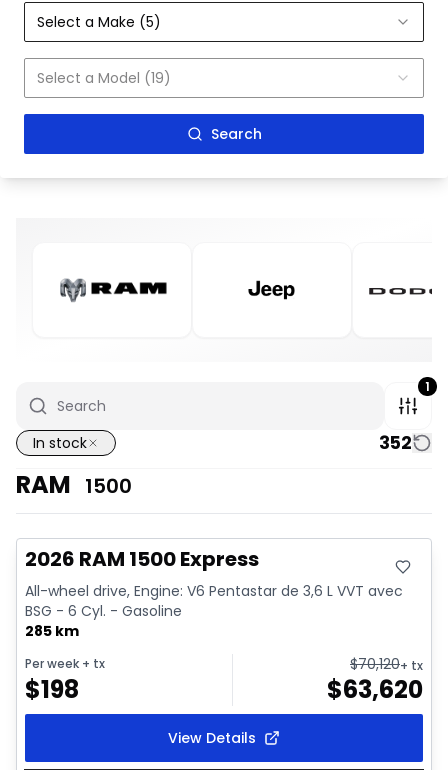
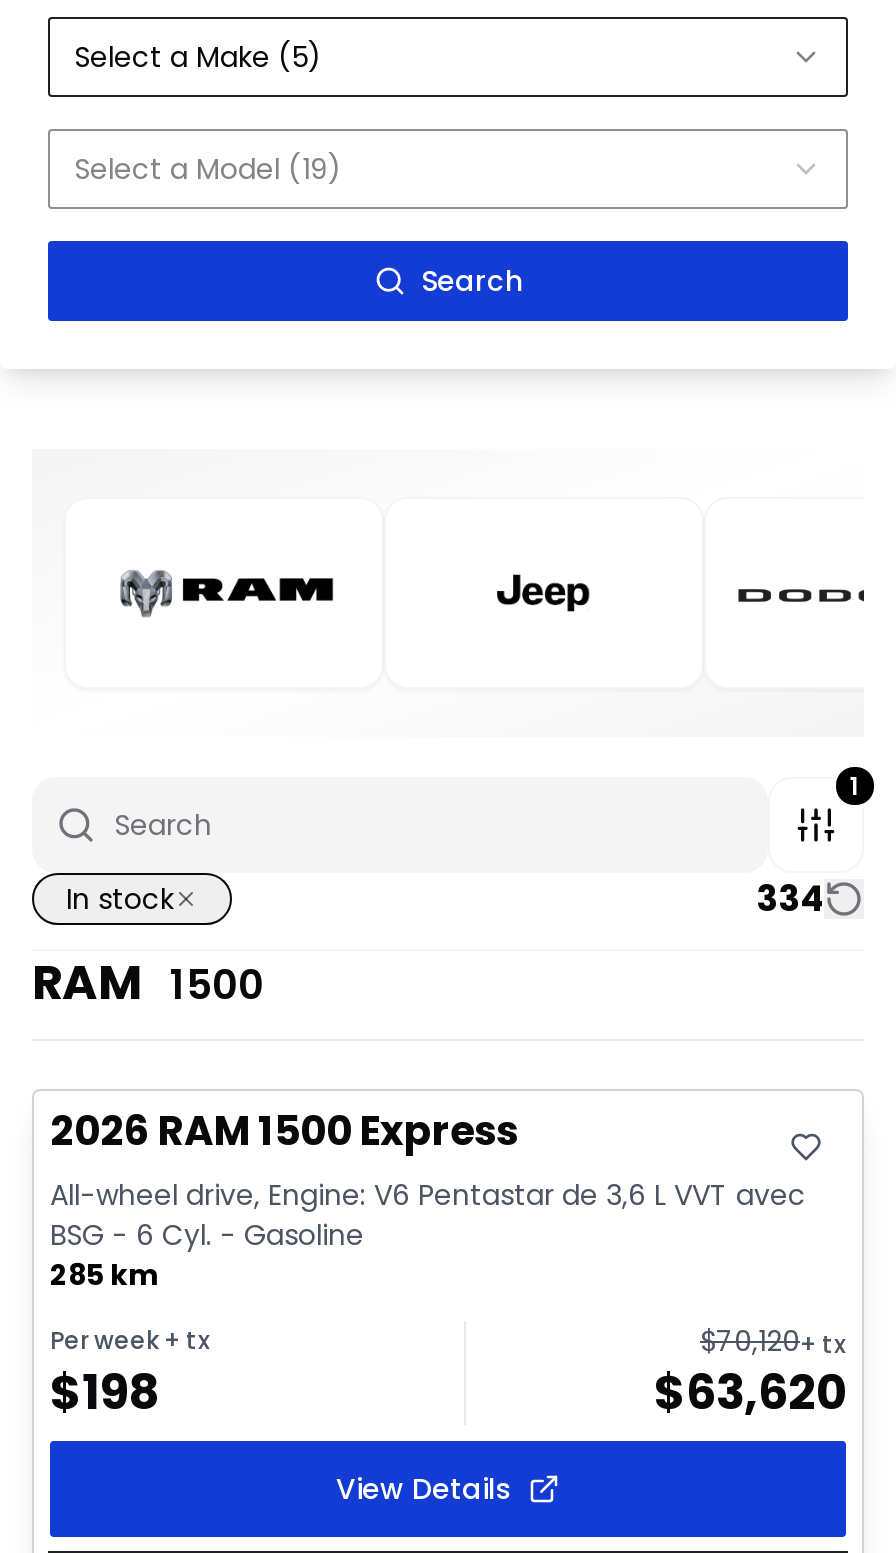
- 352
+ 334
